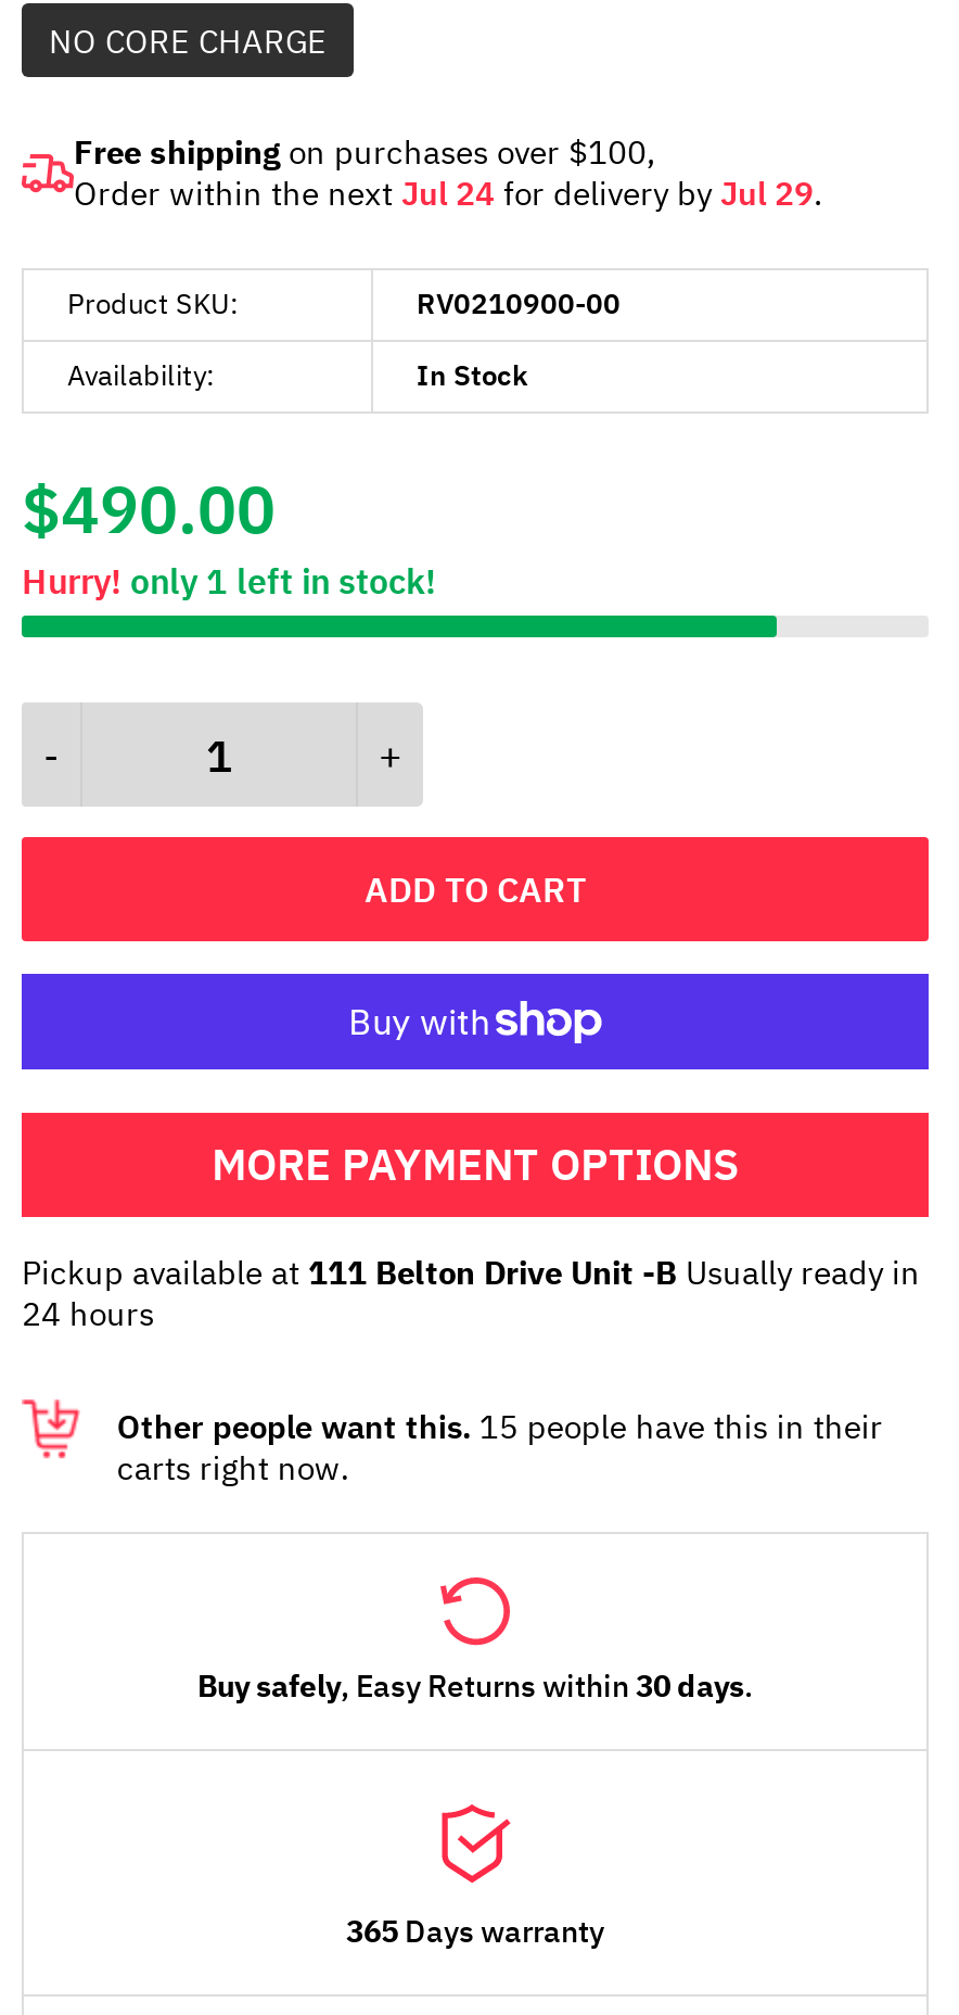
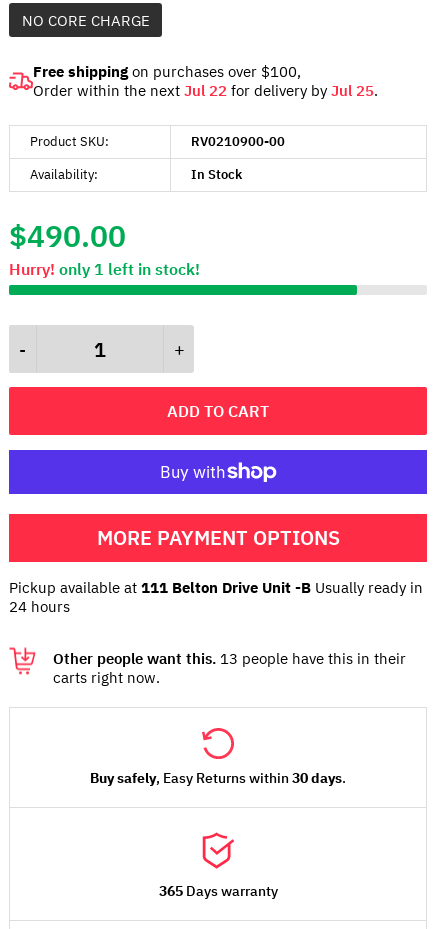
- Order within the next Jul 24 for delivery by Jul 29.
+ Order within the next Jul 22 for delivery by Jul 25.

- Other people want this. 15 people have this in their
+ Other people want this. 13 people have this in their
